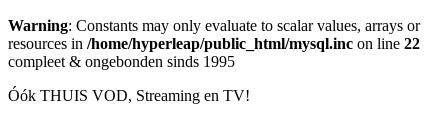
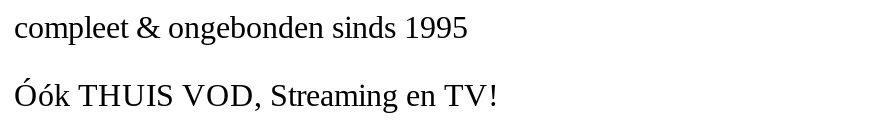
- Warning: Constants may only evaluate to scalar values, arrays or
- resources in /home/hyperleap/public_html/mysql.inc on line 22
